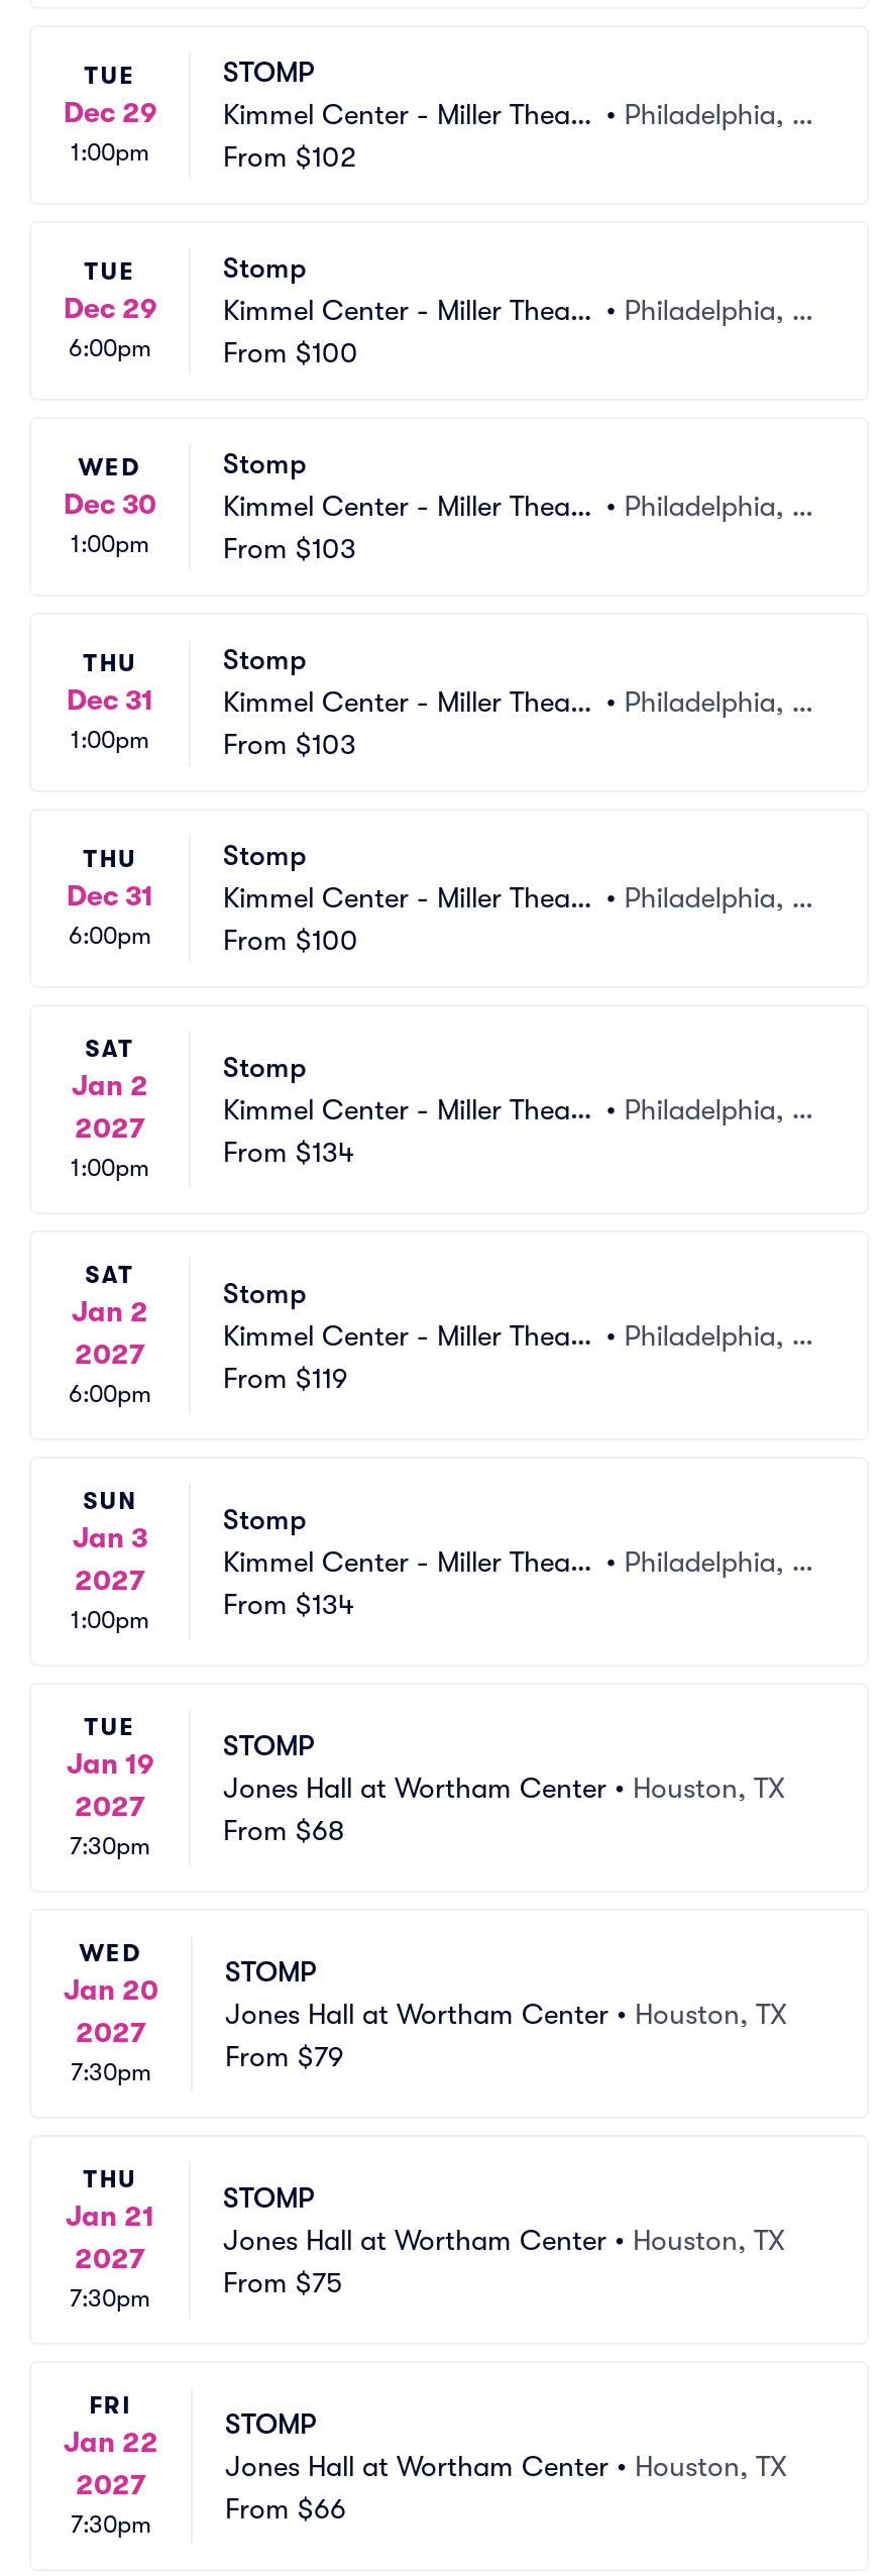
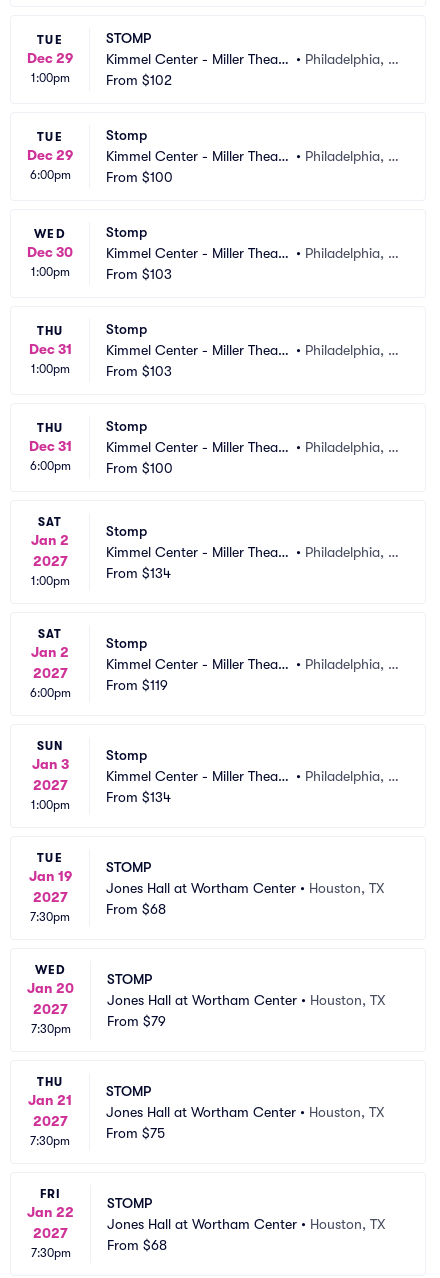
- From $66
+ From $68
